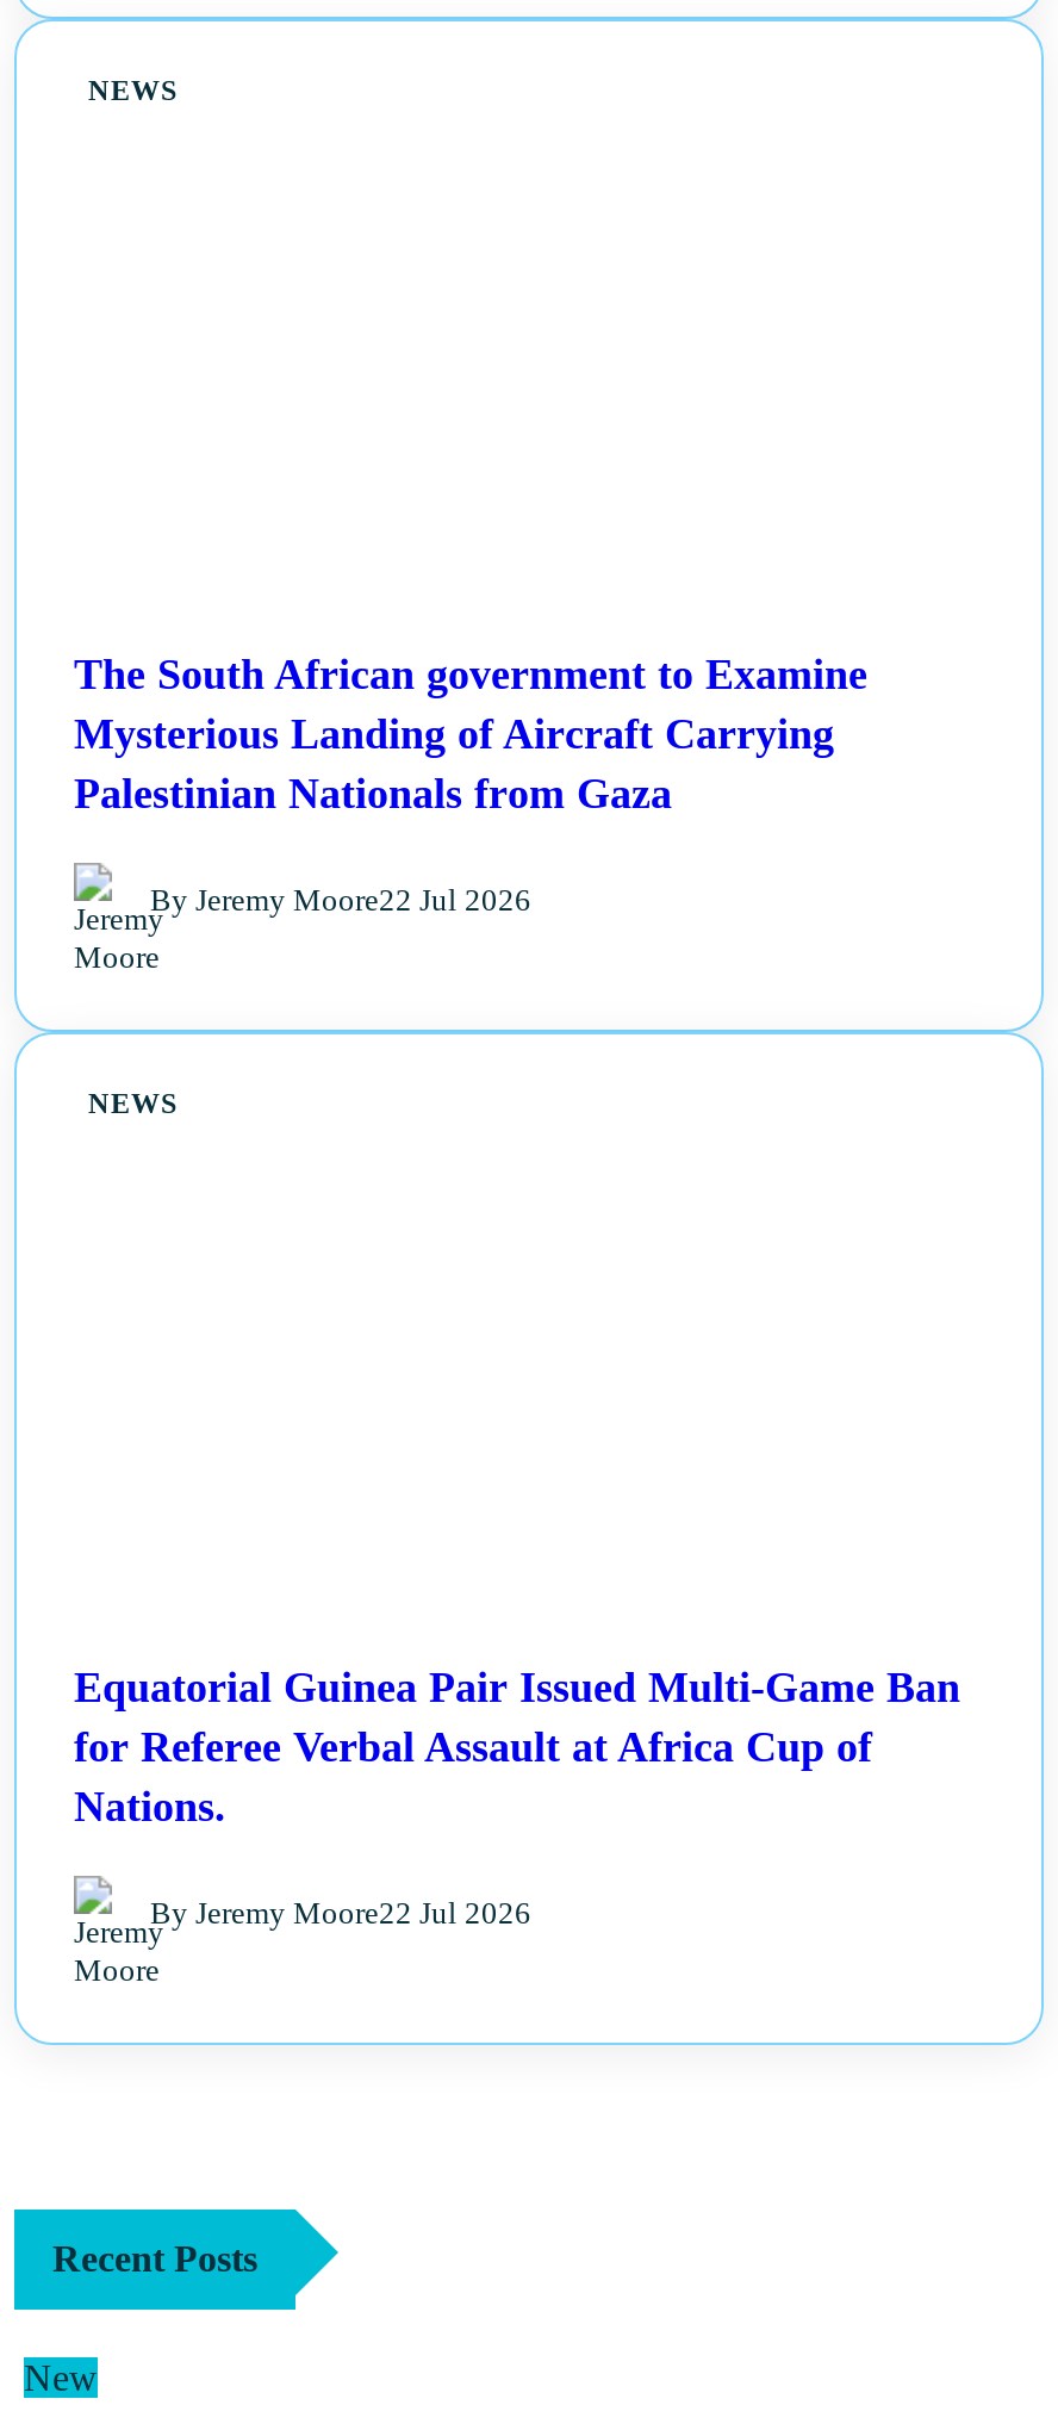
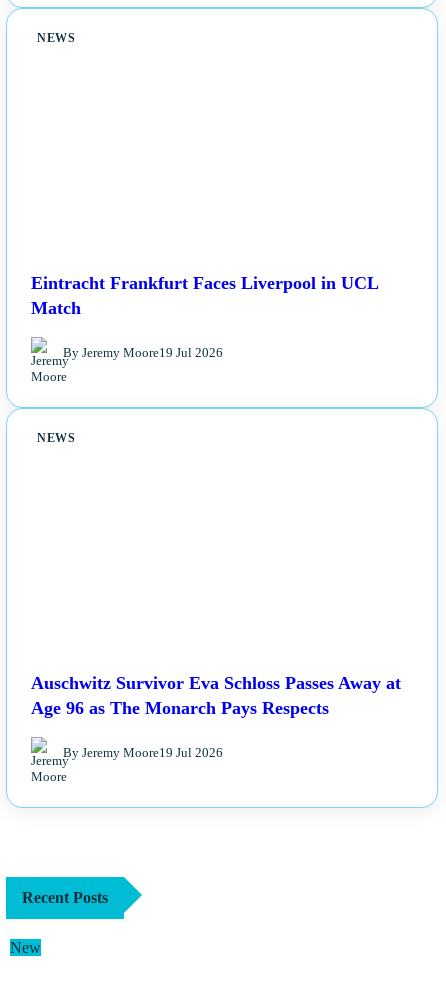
- The South African government to Examine
- Mysterious Landing of Aircraft Carrying
- Palestinian Nationals from Gaza
+ Eintracht Frankfurt Faces Liverpool in UCL
+ Match

- By Jeremy Moore22 Jul 2026
+ By Jeremy Moore19 Jul 2026

- Equatorial Guinea Pair Issued Multi-Game Ban
- for Referee Verbal Assault at Africa Cup of
- Nations.
+ Auschwitz Survivor Eva Schloss Passes Away at
+ Age 96 as The Monarch Pays Respects

- By Jeremy Moore22 Jul 2026
+ By Jeremy Moore19 Jul 2026
